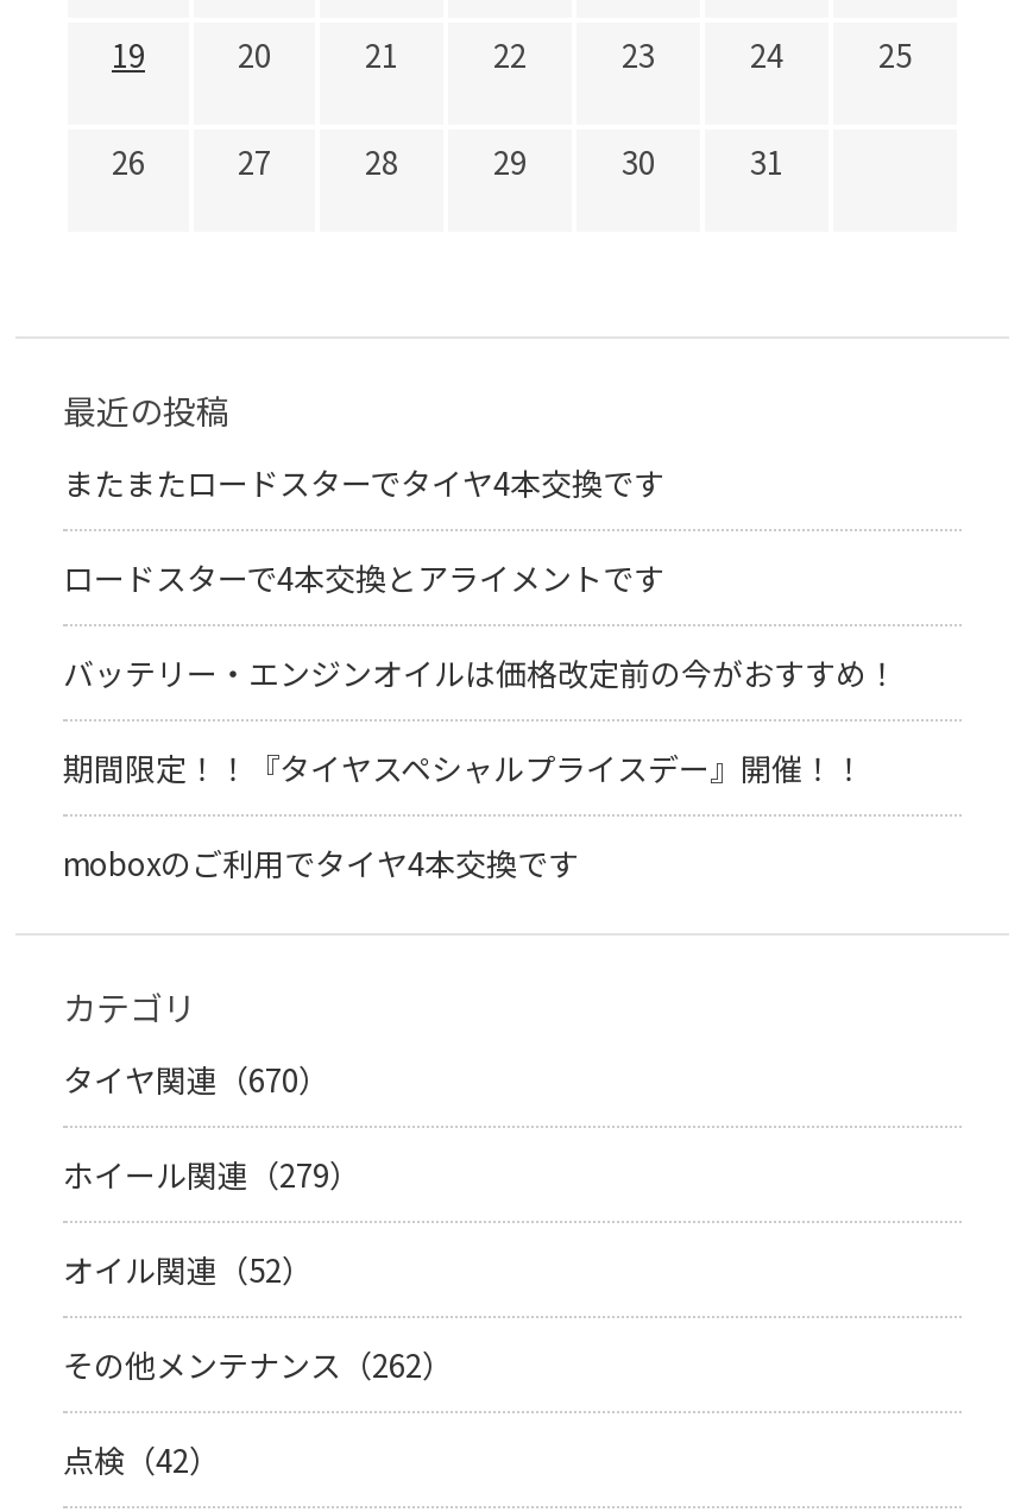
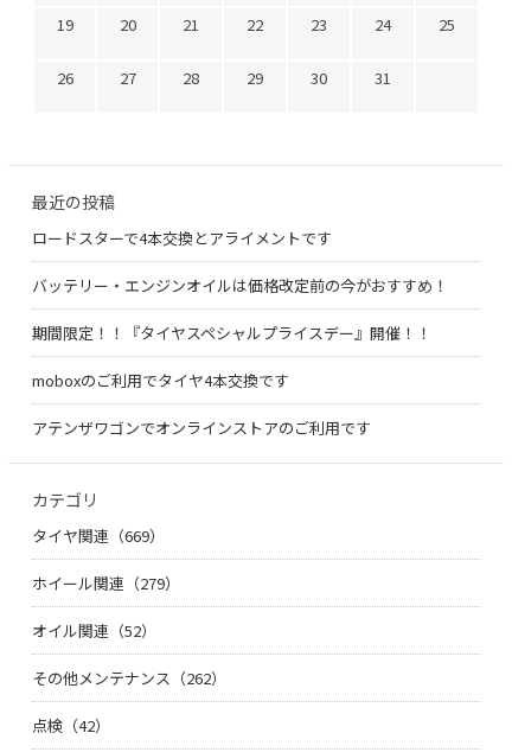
- またまたロードスターでタイヤ4本交換です

moved up: ロードスターで4本交換とアライメントです | バッテリー・エンジンオイルは価格改定前の今がおすすめ！ | 期間限定！！『タイヤスペシャルプライスデー』開催！！ | moboxのご利用でタイヤ4本交換です

+ アテンザワゴンでオンラインストアのご利用です

- タイヤ関連（670）
+ タイヤ関連（669）
